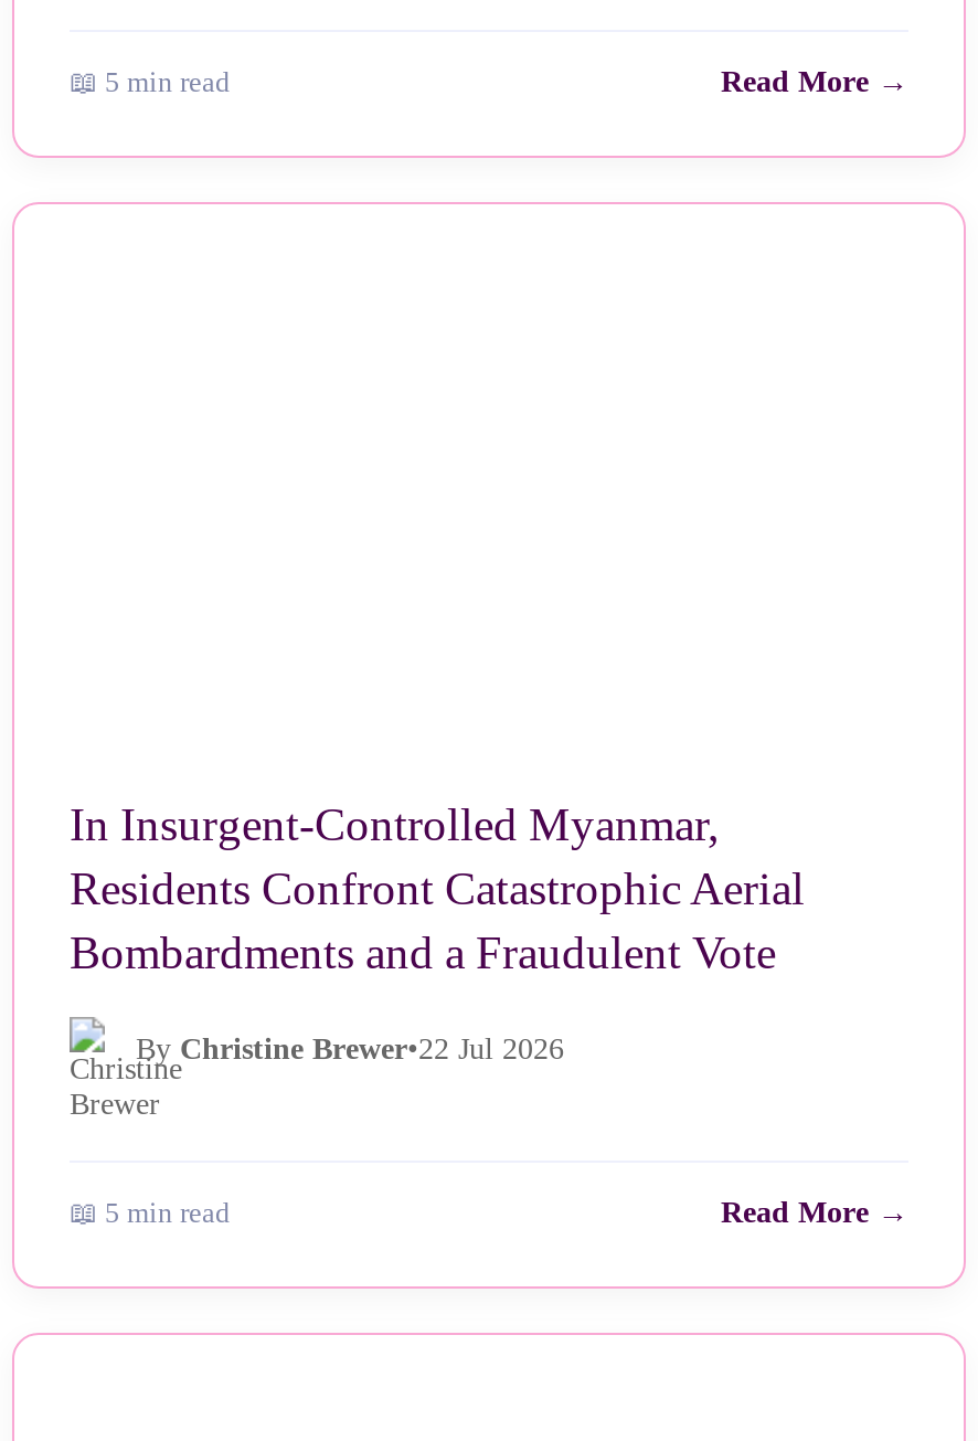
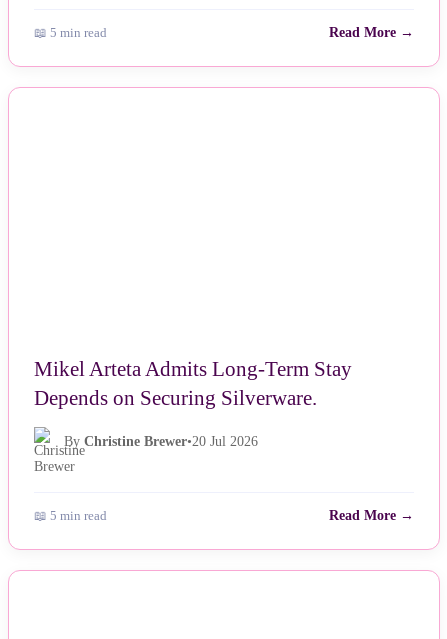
- In Insurgent-Controlled Myanmar,
- Residents Confront Catastrophic Aerial
- Bombardments and a Fraudulent Vote
+ Mikel Arteta Admits Long-Term Stay
+ Depends on Securing Silverware.

- By Christine Brewer•22 Jul 2026
+ By Christine Brewer•20 Jul 2026
